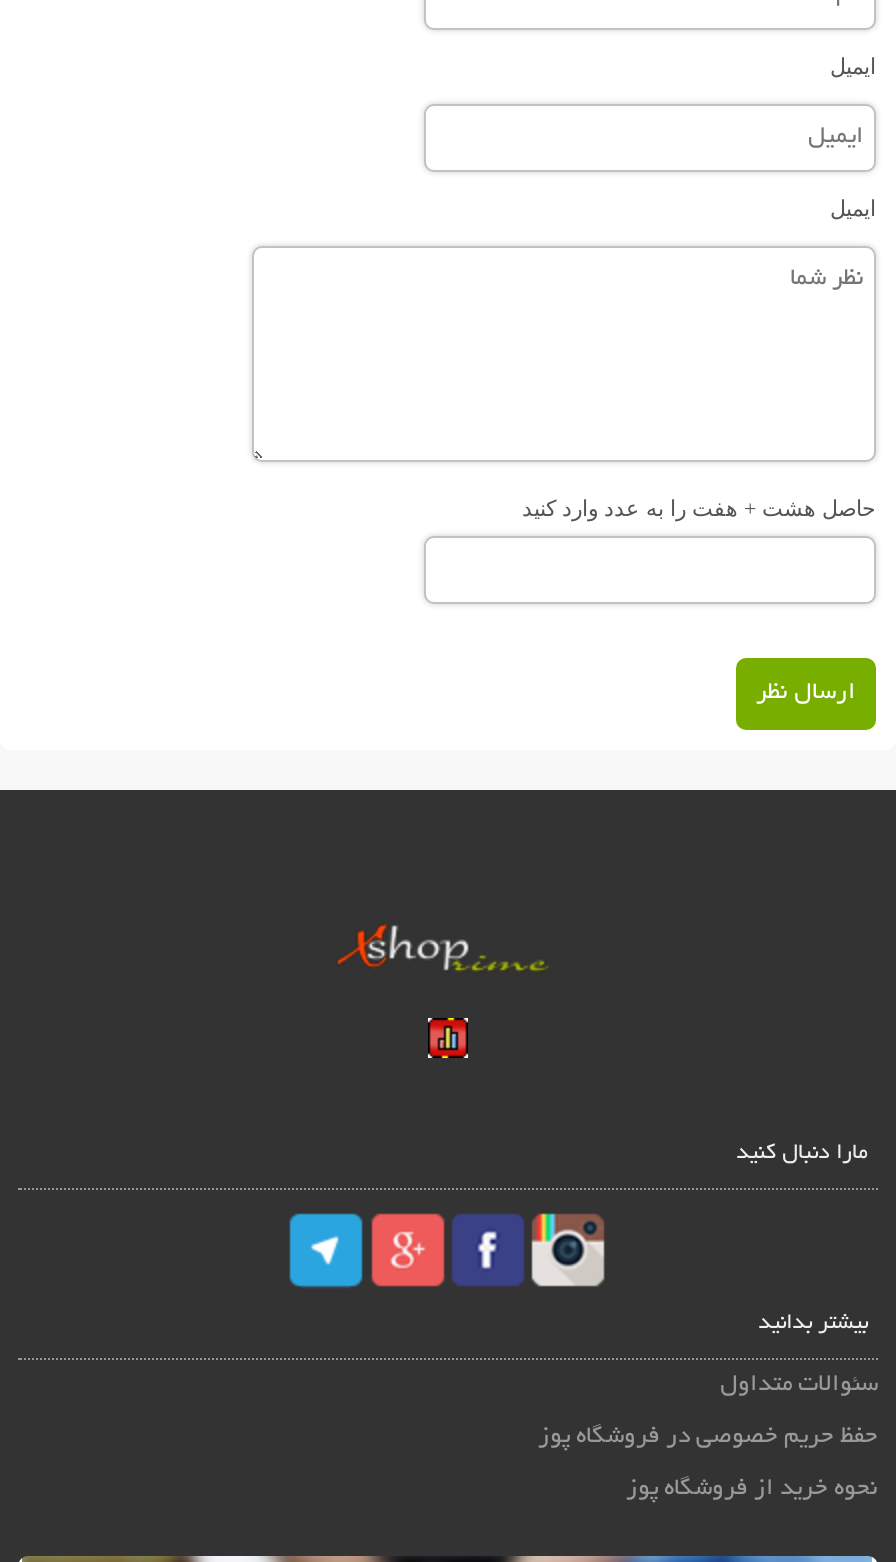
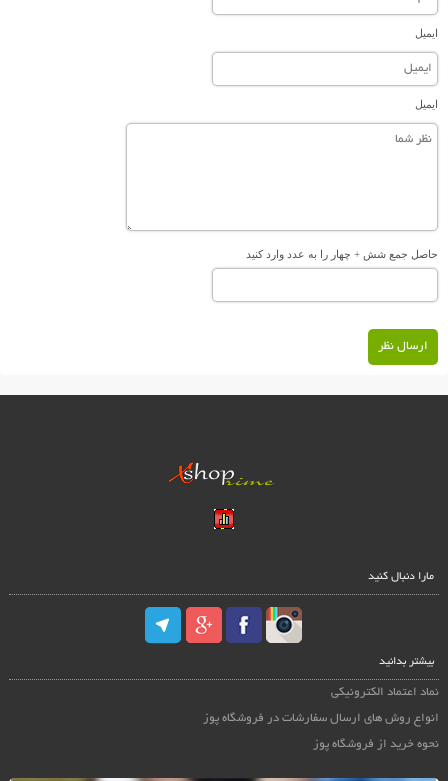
- حاصل هشت + هفت را به عدد وارد کنید
+ حاصل جمع شش + چهار را به عدد وارد کنید

- سئوالات متداول
+ نماد اعتماد الکترونیکی

- حفظ حریم خصوصی در فروشگاه پوز
+ انواع روش های ارسال سفارشات در فروشگاه پوز
